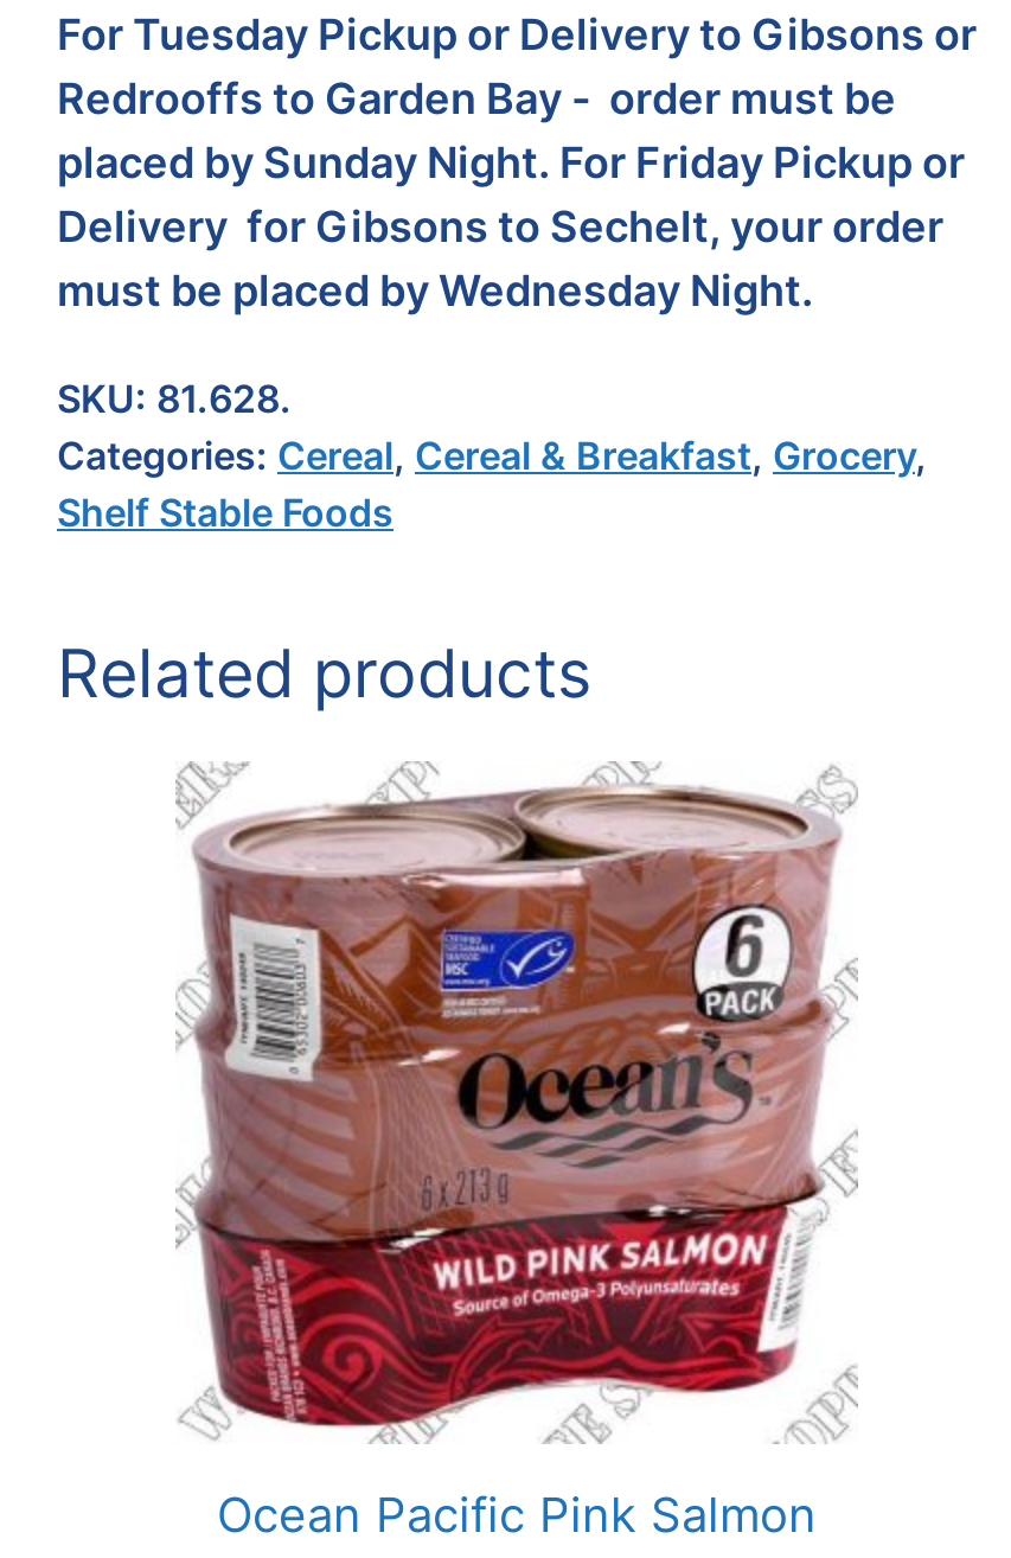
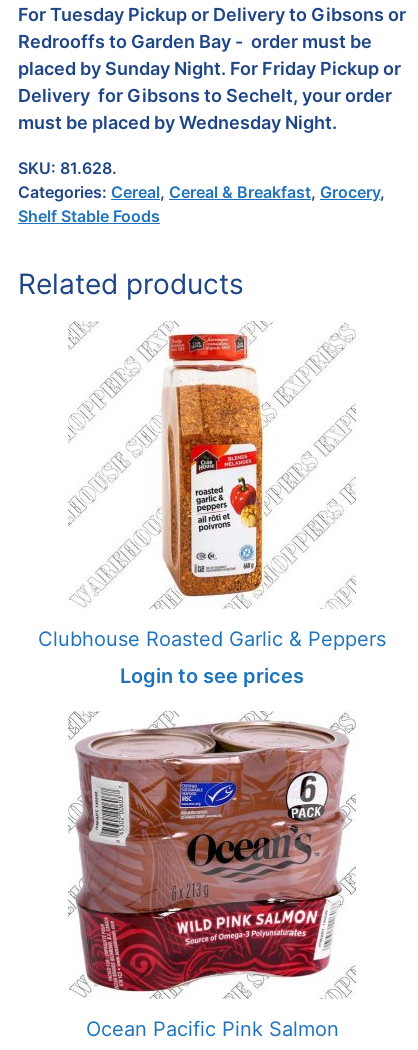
+ [image]
+ Clubhouse Roasted Garlic & Peppers
+ Login to see prices
